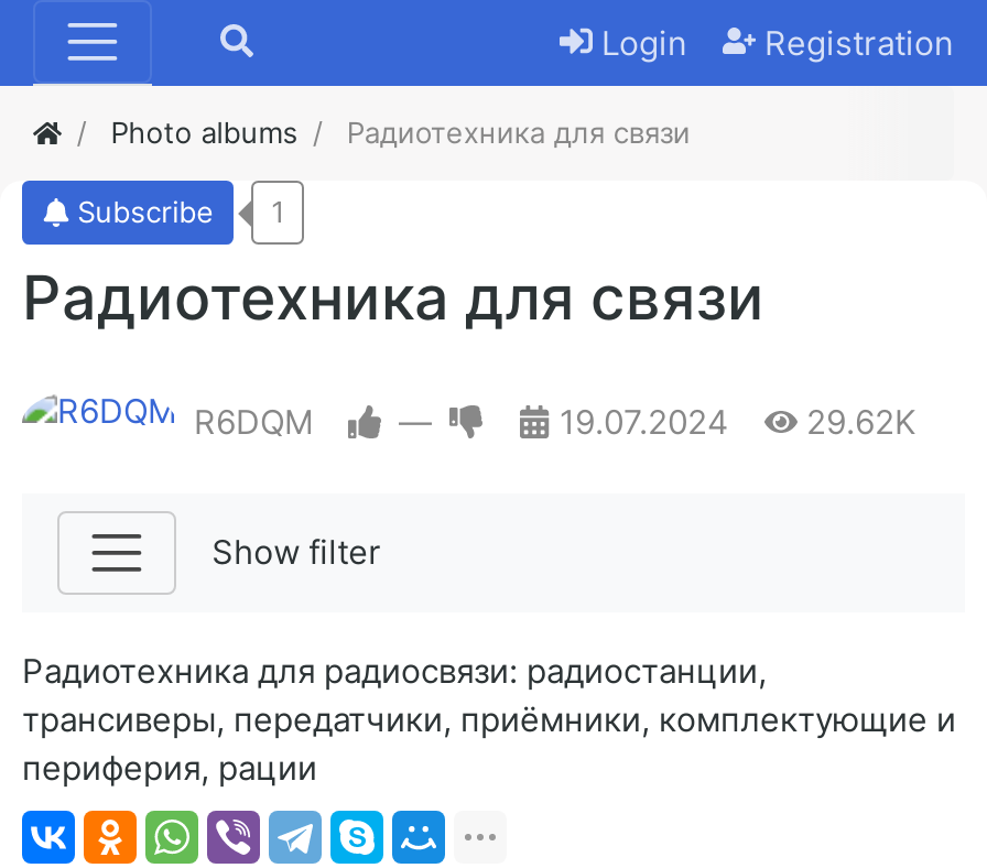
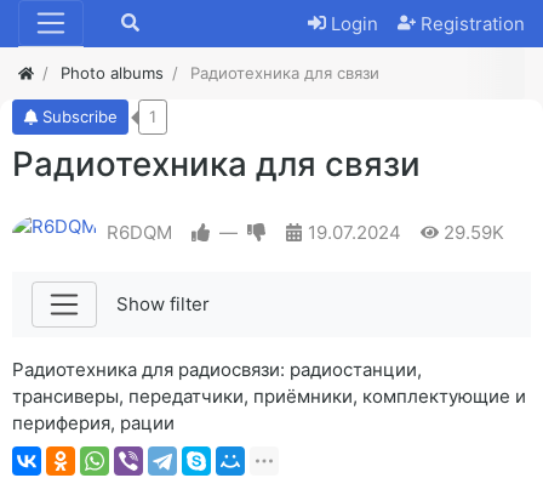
- 19.07.2024 29.62K
+ 19.07.2024 29.59K
